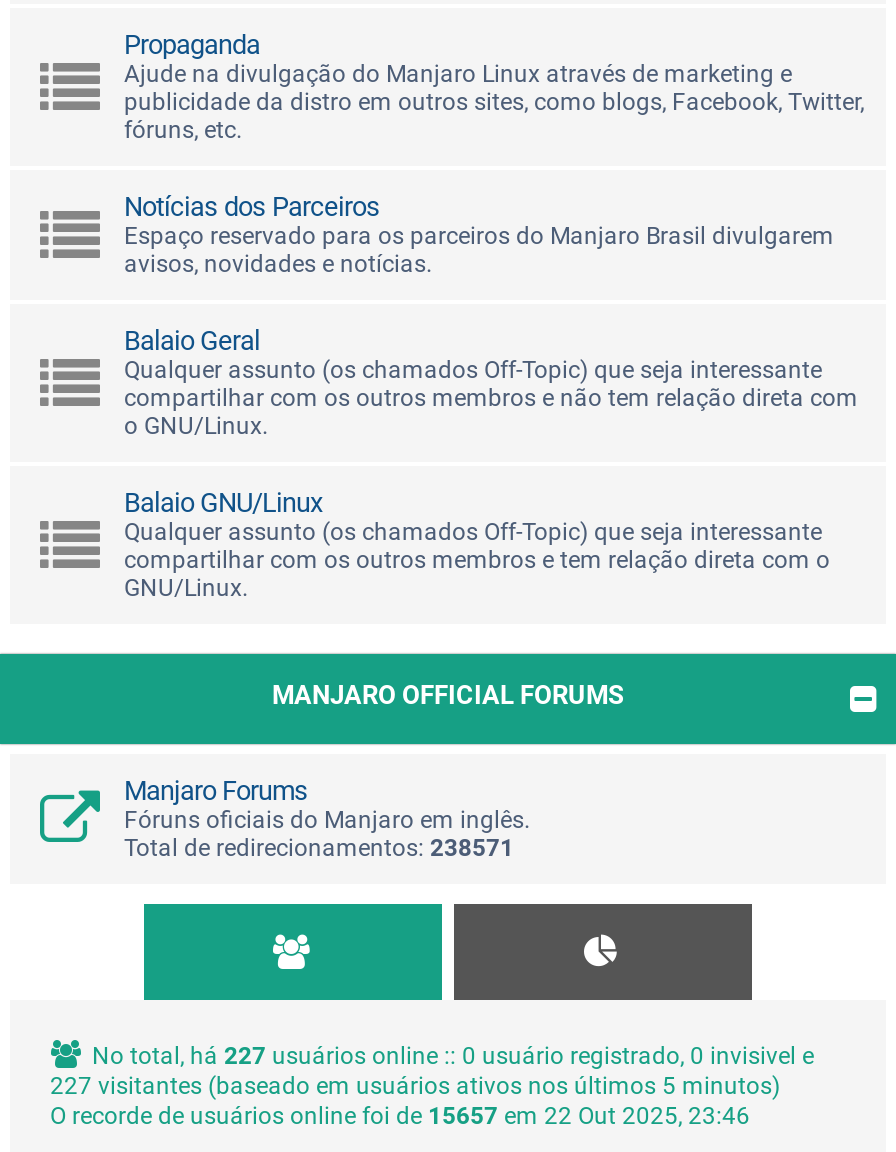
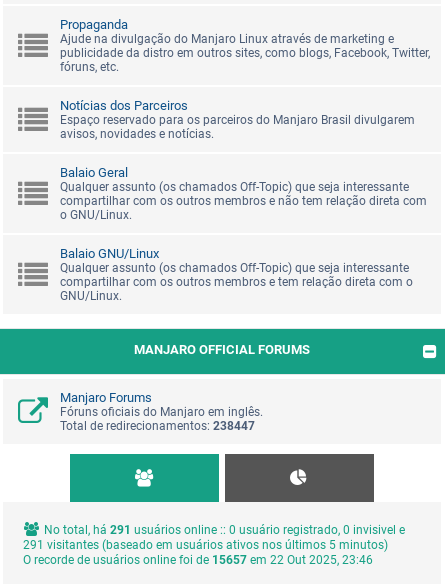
- Total de redirecionamentos: 238571
+ Total de redirecionamentos: 238447

- No total, há 227 usuários online :: 0 usuário registrado, 0 invisivel e
+ No total, há 291 usuários online :: 0 usuário registrado, 0 invisivel e

- 227 visitantes (baseado em usuários ativos nos últimos 5 minutos)
+ 291 visitantes (baseado em usuários ativos nos últimos 5 minutos)
